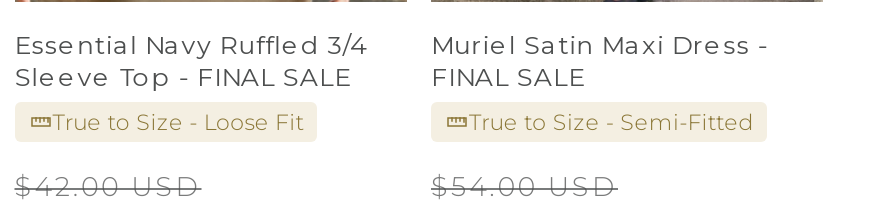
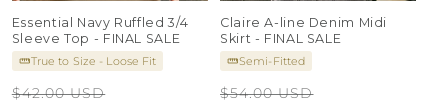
- Muriel Satin Maxi Dress -
- FINAL SALE
+ Claire A-line Denim Midi
+ Skirt - FINAL SALE

- True to Size - Semi-Fitted
+ Semi-Fitted
